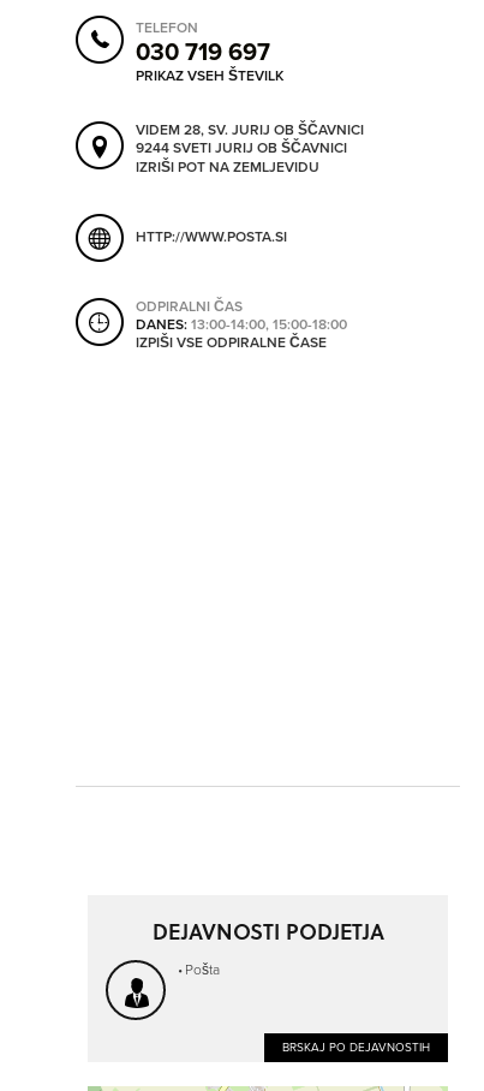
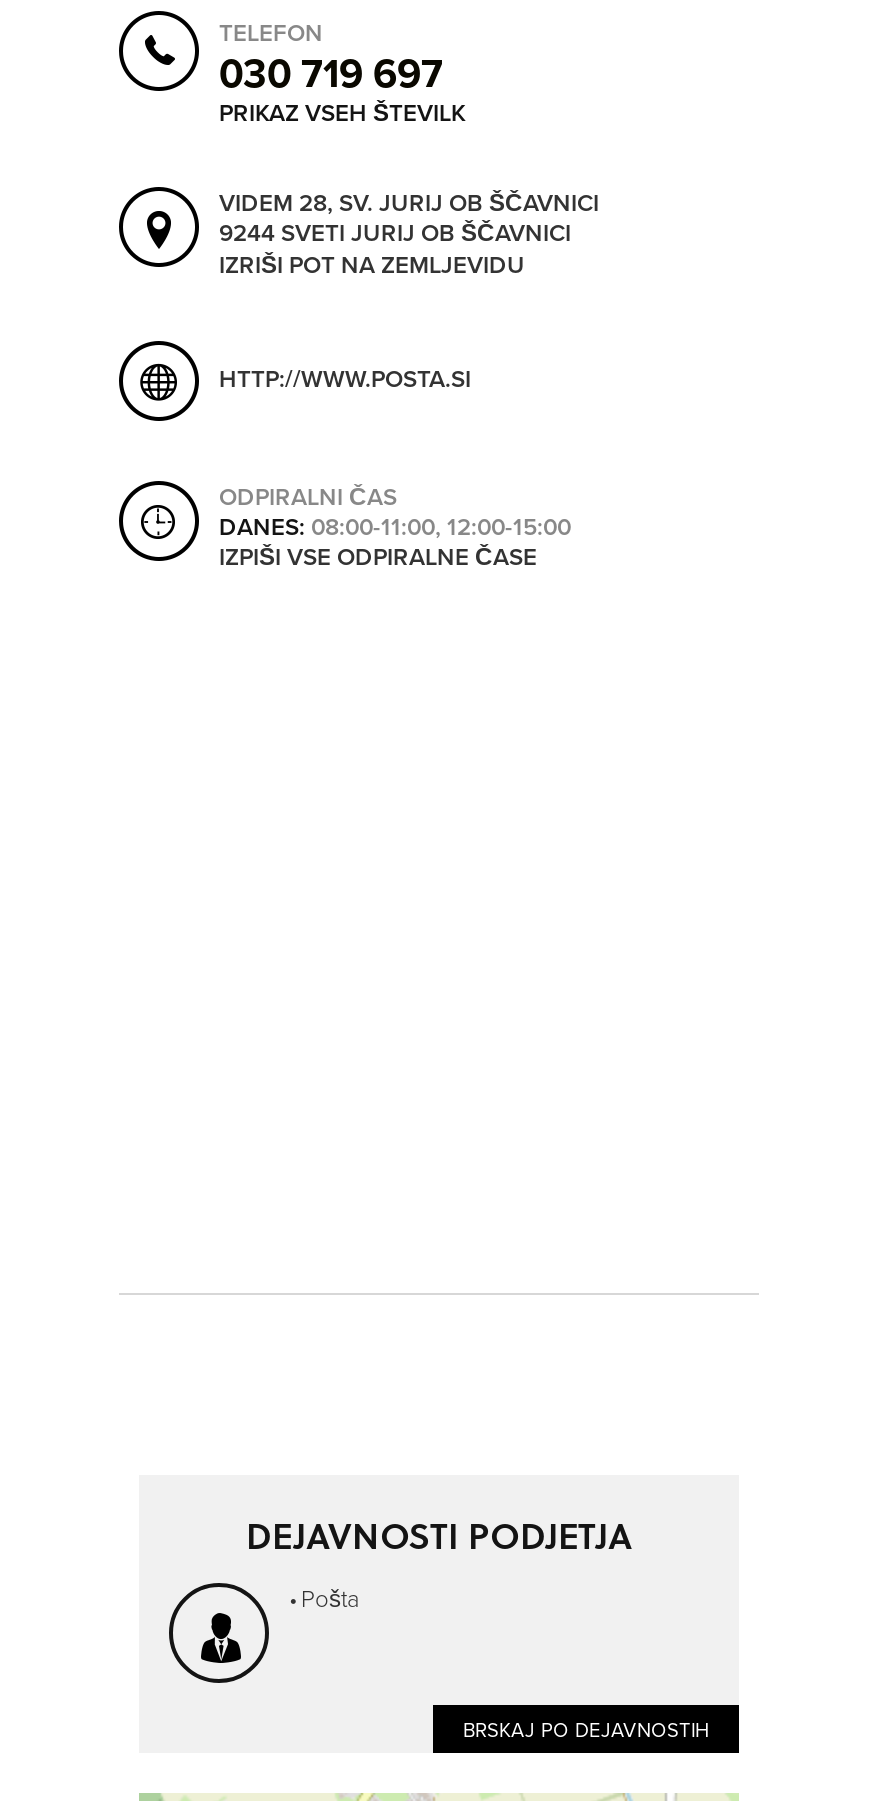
- DANES: 13:00-14:00, 15:00-18:00
+ DANES: 08:00-11:00, 12:00-15:00
